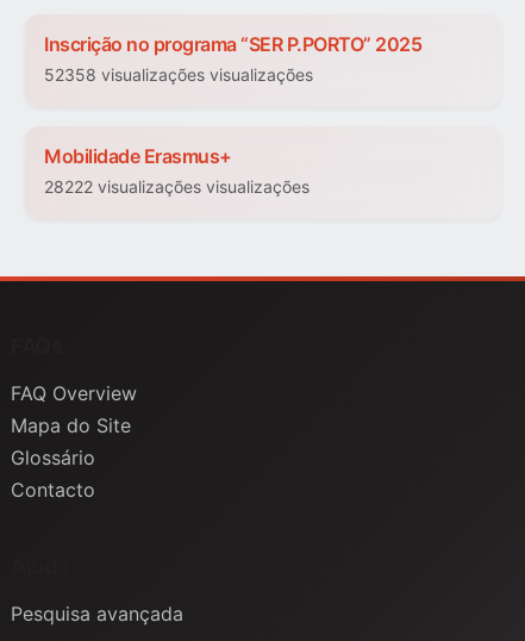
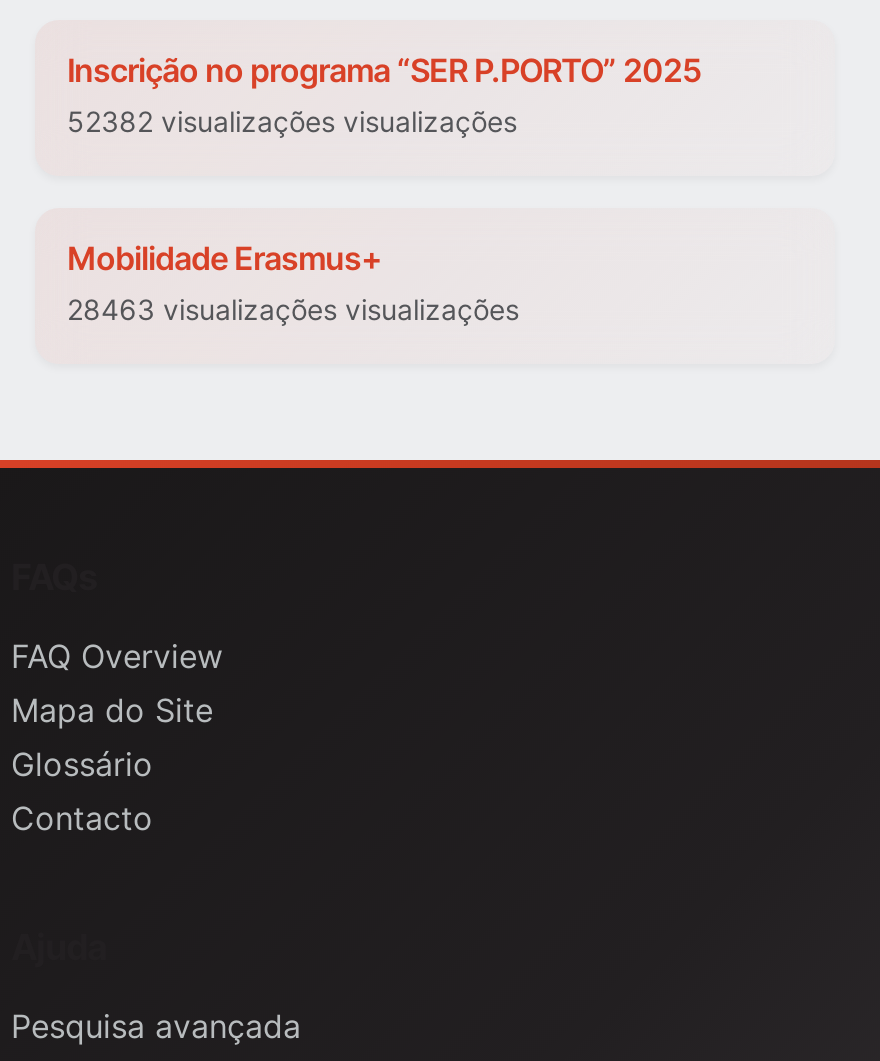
- 52358 visualizações visualizações
+ 52382 visualizações visualizações

- 28222 visualizações visualizações
+ 28463 visualizações visualizações
